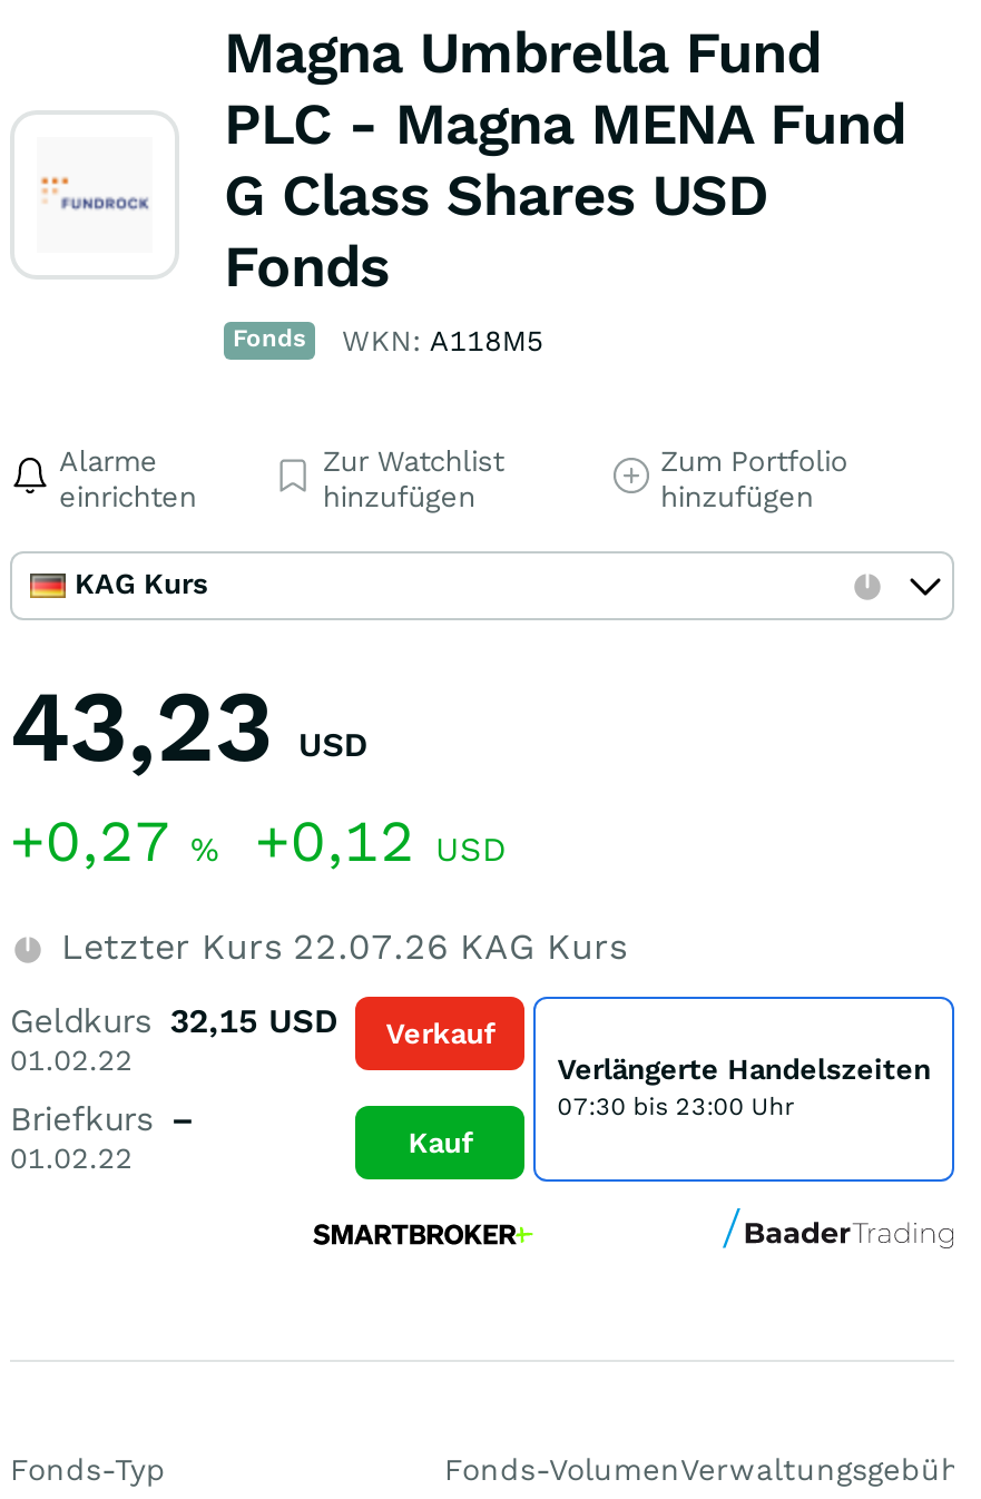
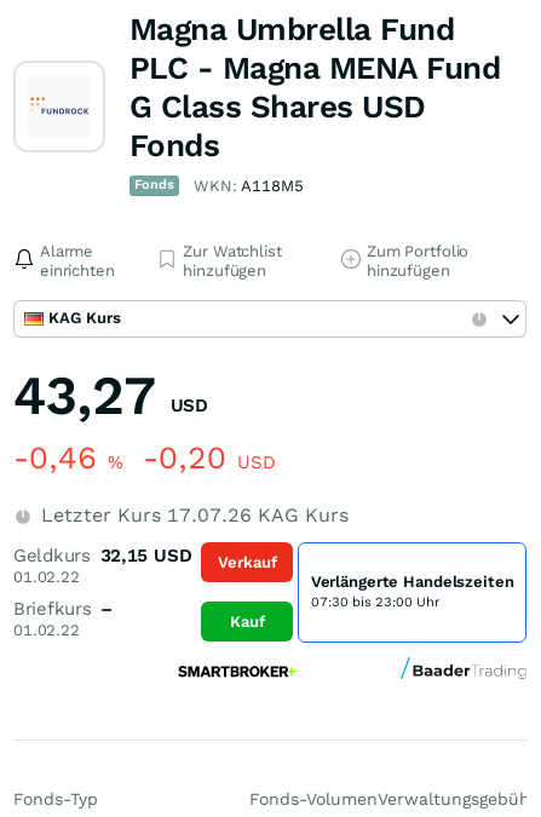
- 43,23 USD
+ 43,27 USD

- +0,27% +0,12 USD
+ -0,46% -0,20 USD

- Letzter Kurs 22.07.26 KAG Kurs
+ Letzter Kurs 17.07.26 KAG Kurs
